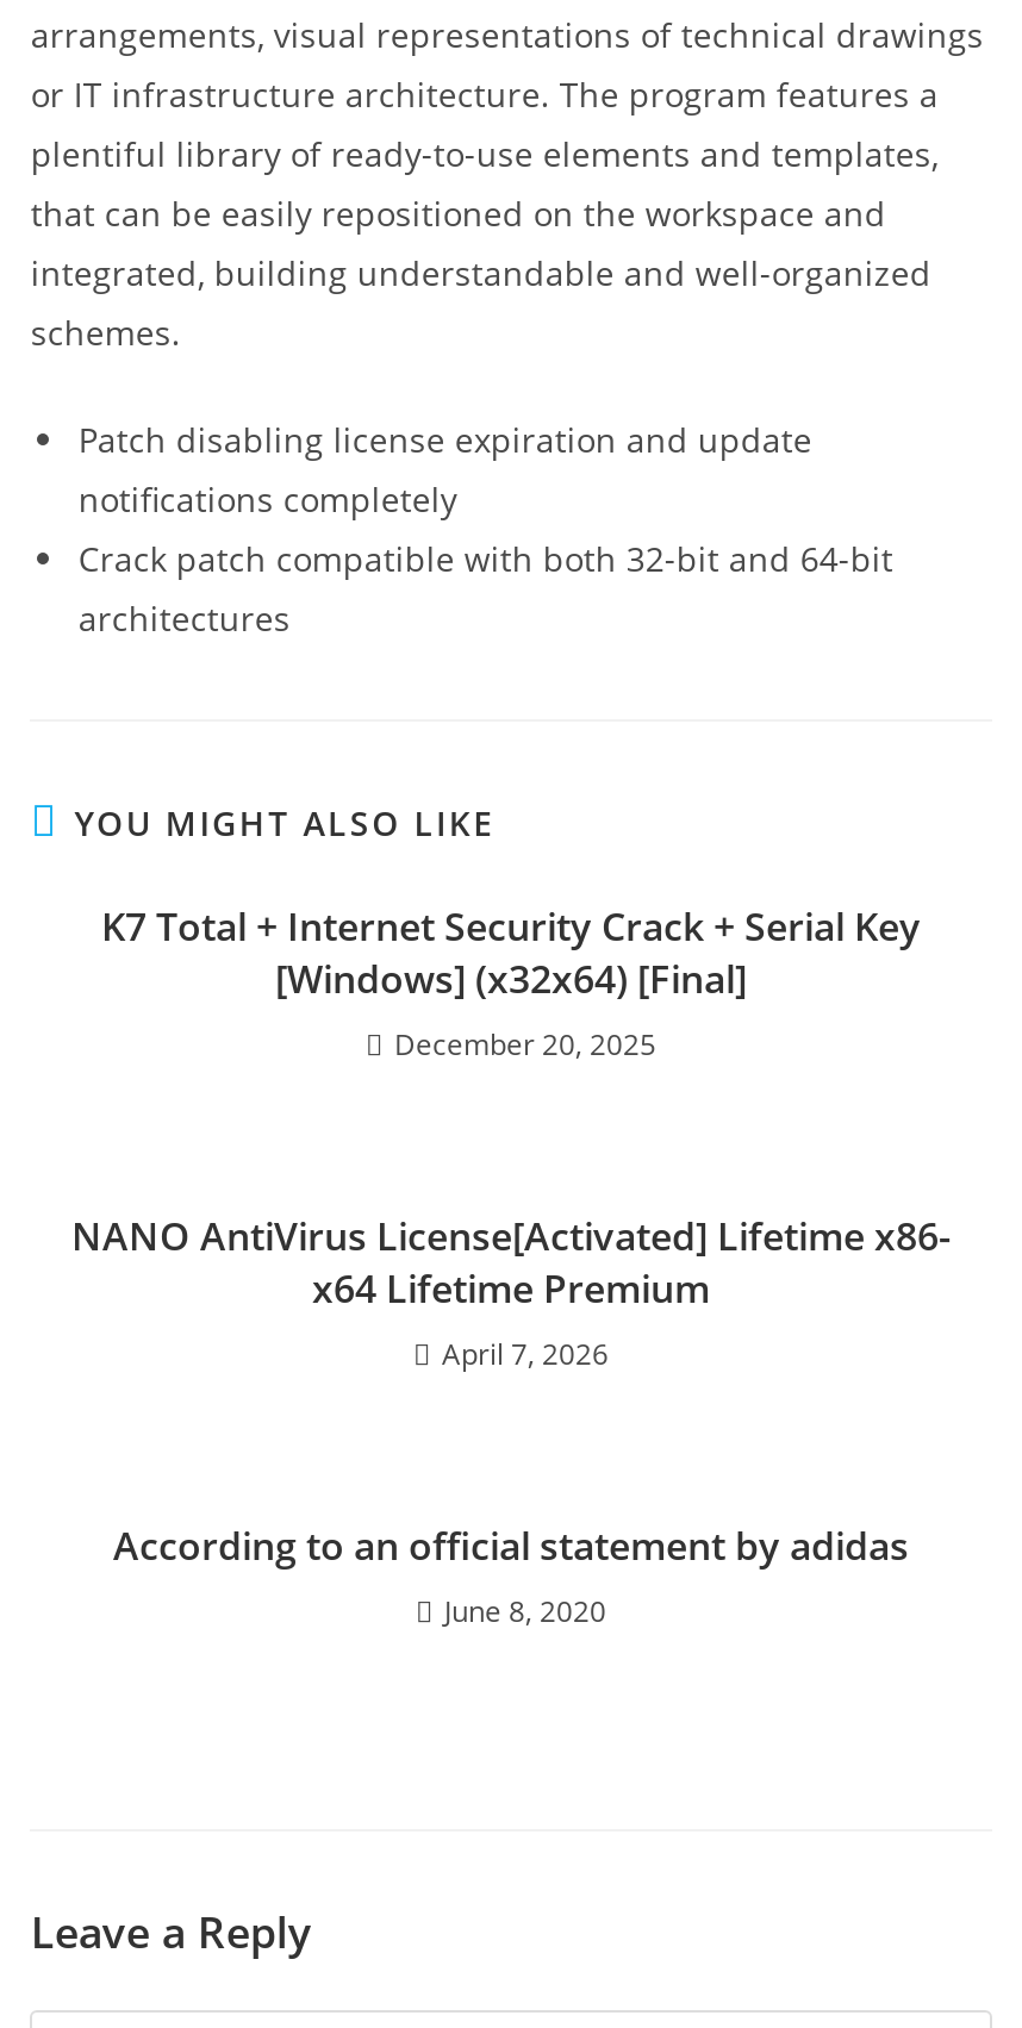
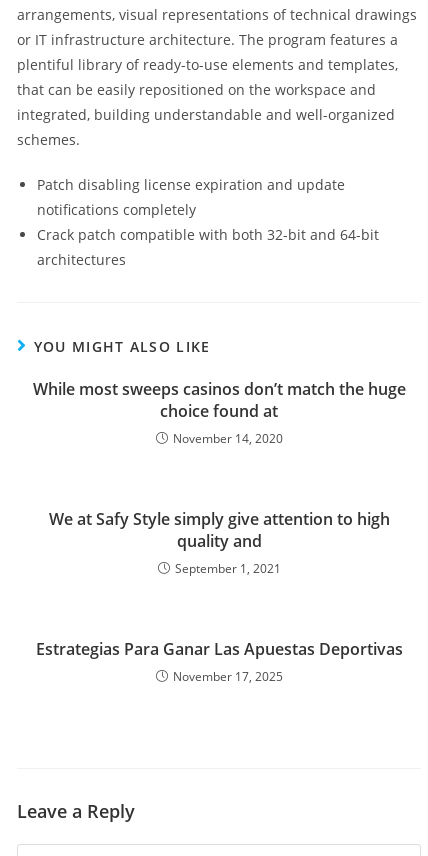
- K7 Total + Internet Security Crack + Serial Key
- [Windows] (x32x64) [Final]
- December 20, 2025
+ While most sweeps casinos don’t match the huge
+ choice found at
+ November 14, 2020

- NANO AntiVirus License[Activated] Lifetime x86-
- x64 Lifetime Premium
- April 7, 2026
+ We at Safy Style simply give attention to high
+ quality and
+ September 1, 2021

- According to an official statement by adidas
- June 8, 2020
+ Estrategias Para Ganar Las Apuestas Deportivas
+ November 17, 2025
